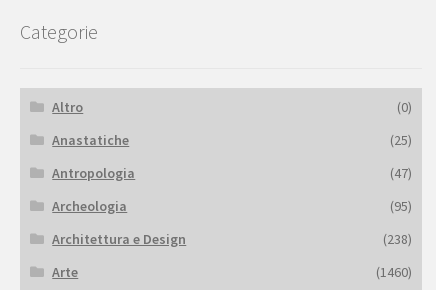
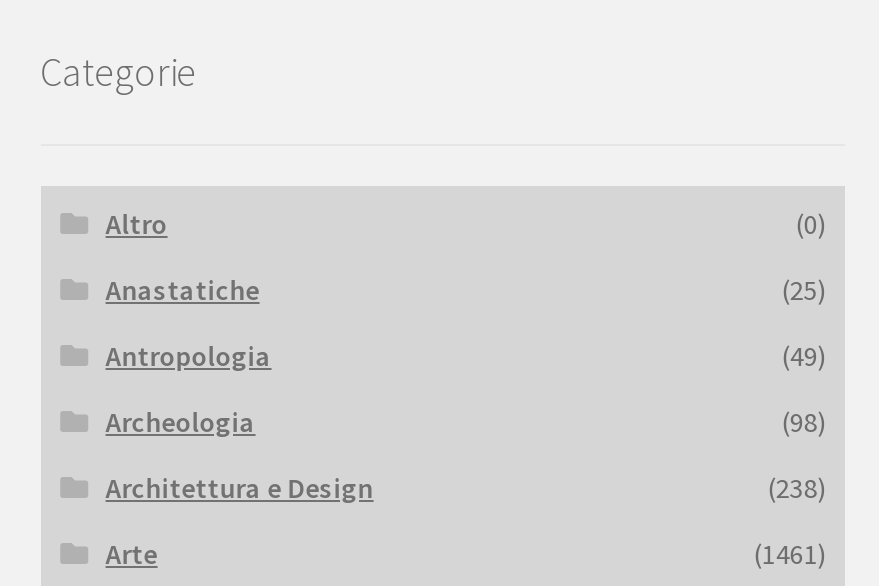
- (47)
+ (49)

- (95)
+ (98)

- (1460)
+ (1461)
